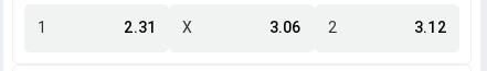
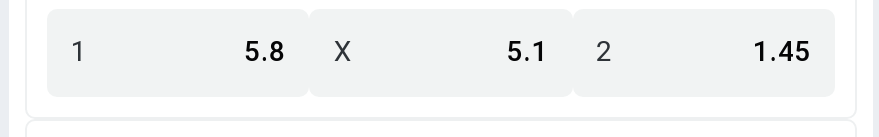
- 2.31 X
+ 5.8 X

- 3.06 2
+ 5.1 2

- 3.12
+ 1.45
